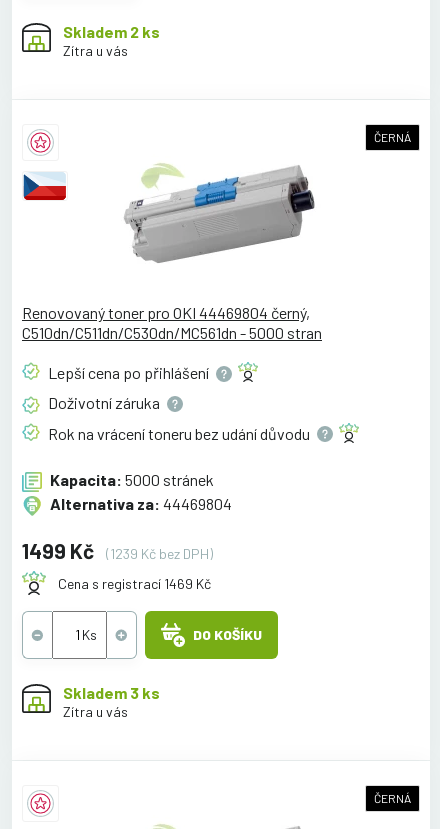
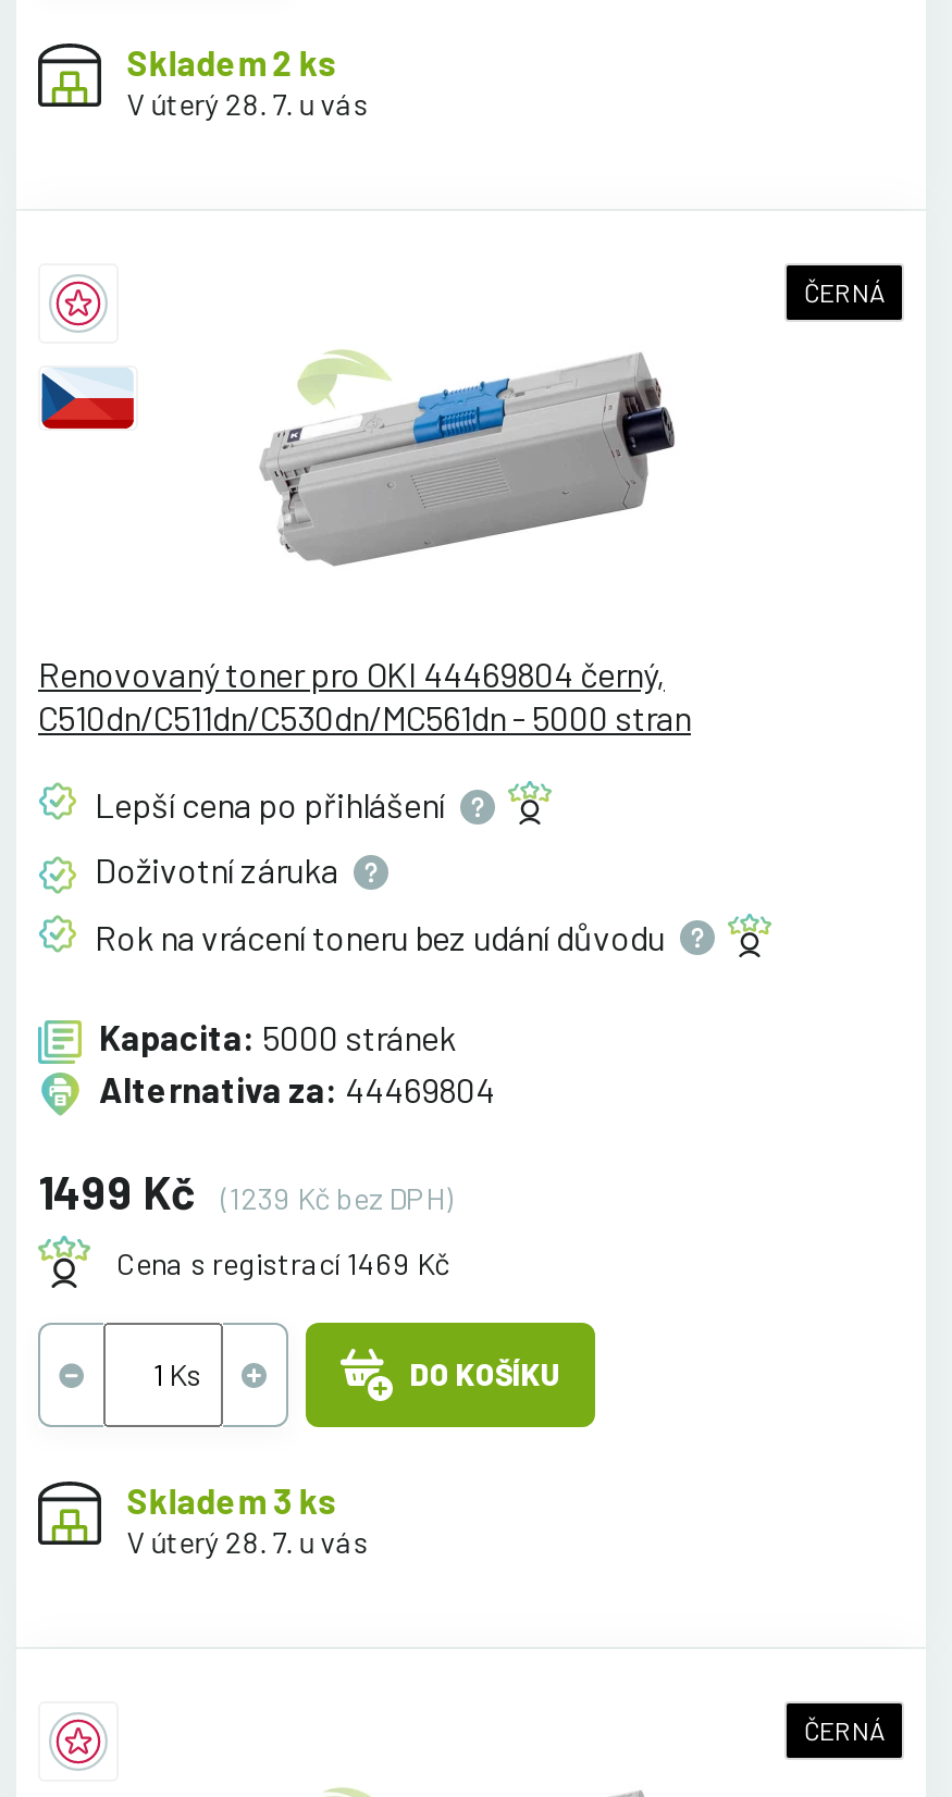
- Zítra u vás
+ V úterý 28. 7. u vás

- Zítra u vás
+ V úterý 28. 7. u vás
